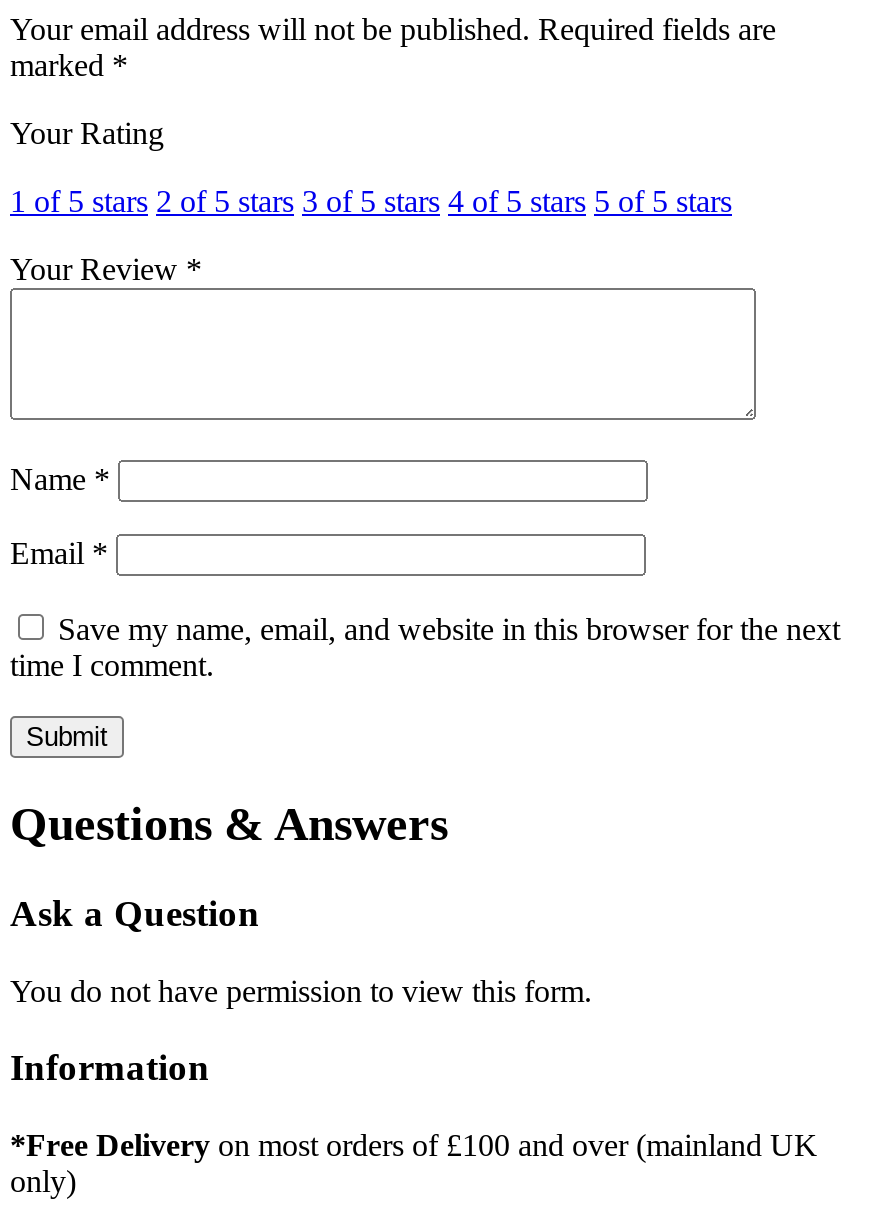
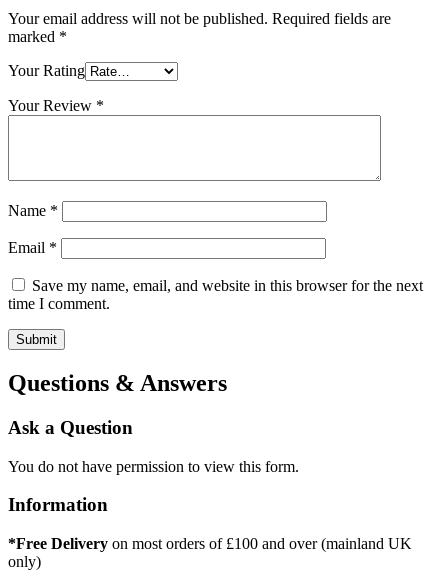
- 1 of 5 stars 2 of 5 stars 3 of 5 stars 4 of 5 stars 5 of 5 stars
